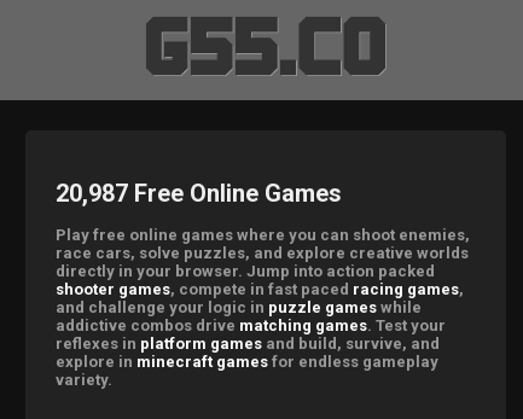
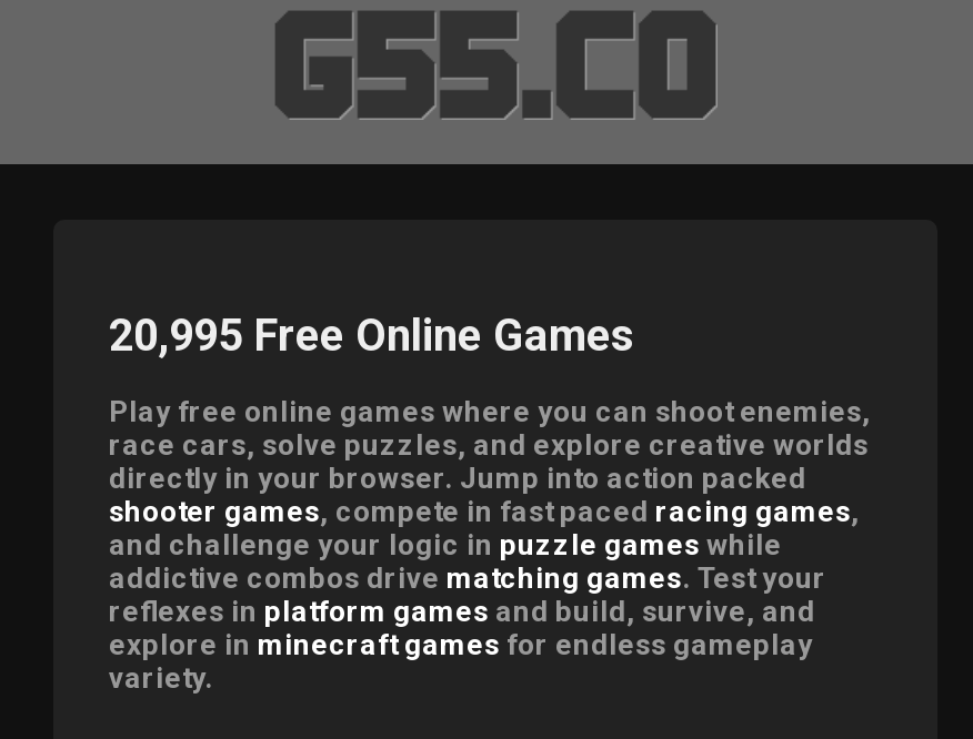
- 20,987 Free Online Games
+ 20,995 Free Online Games
